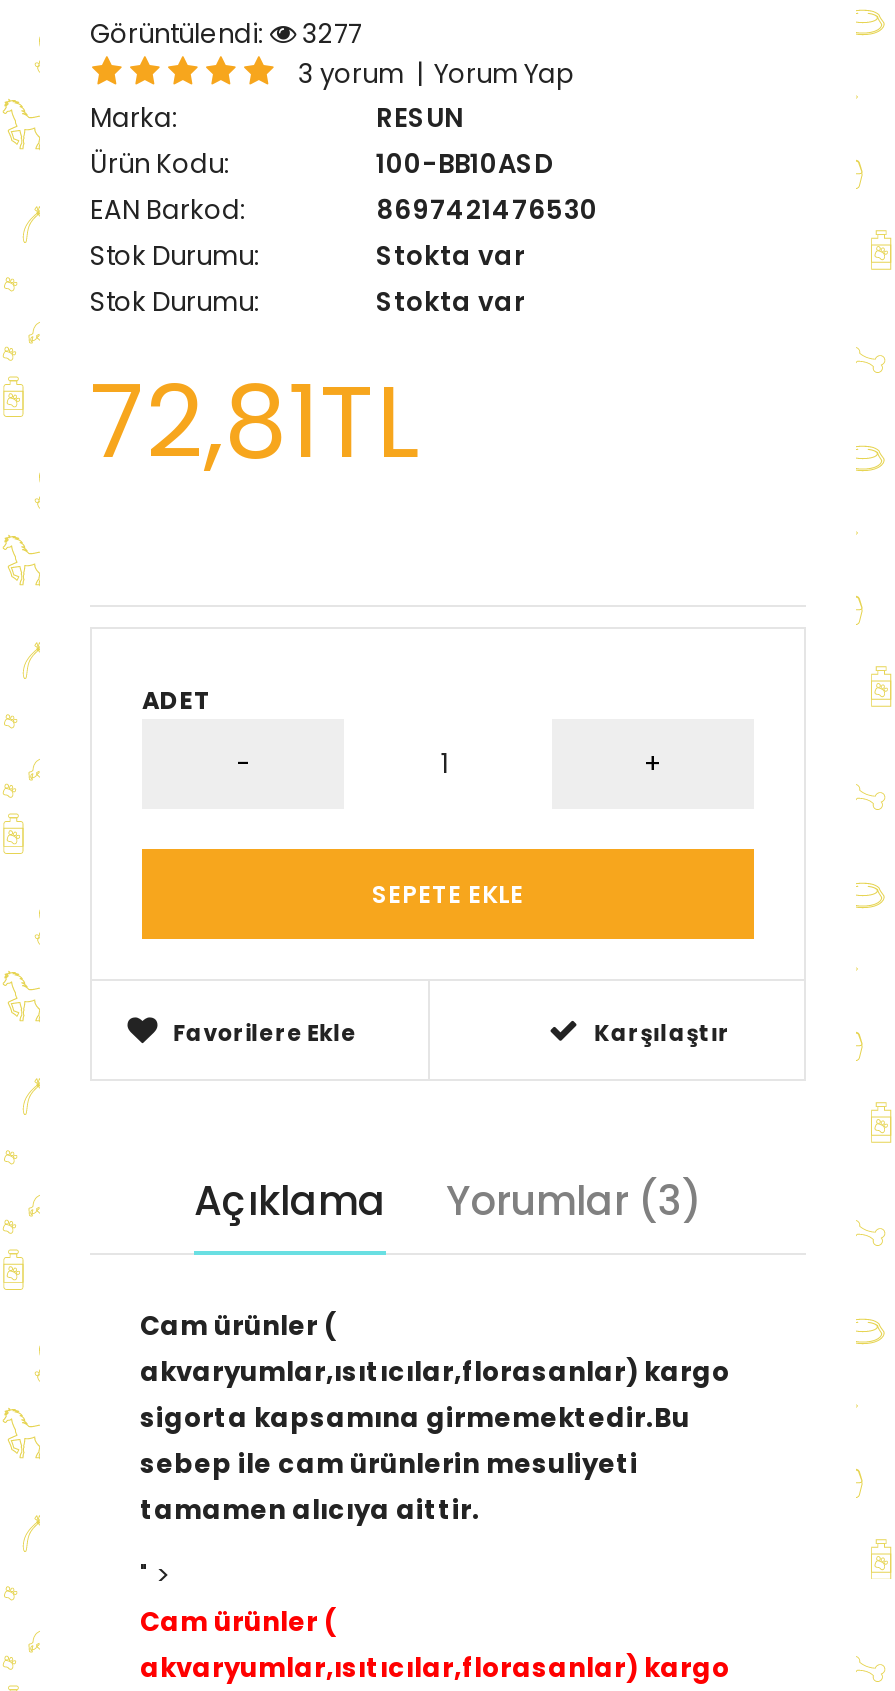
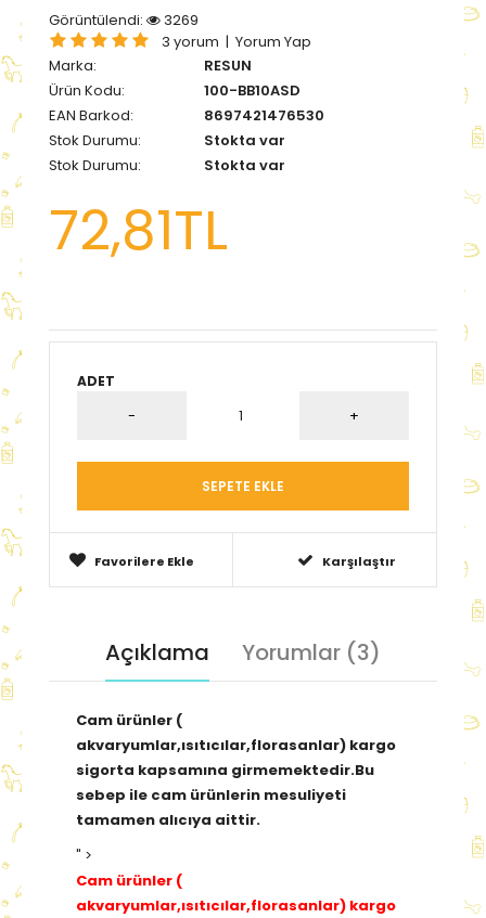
- Görüntülendi: 3277
+ Görüntülendi: 3269
